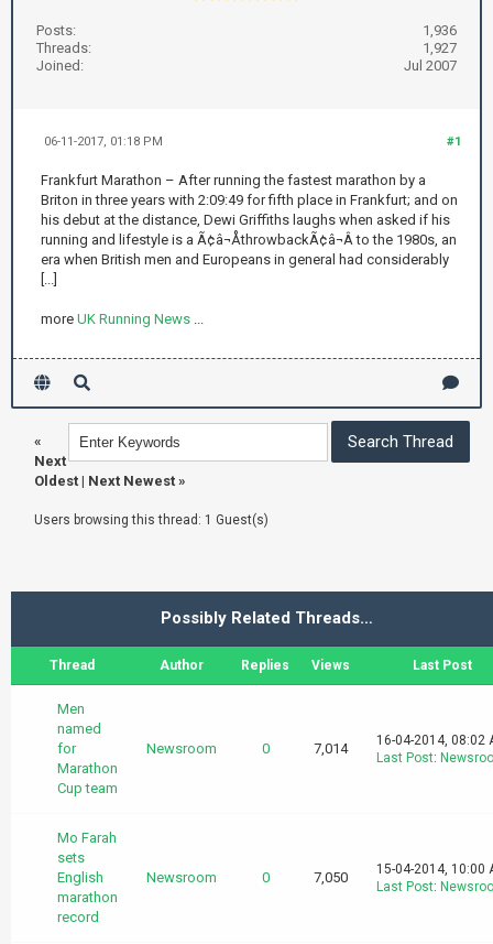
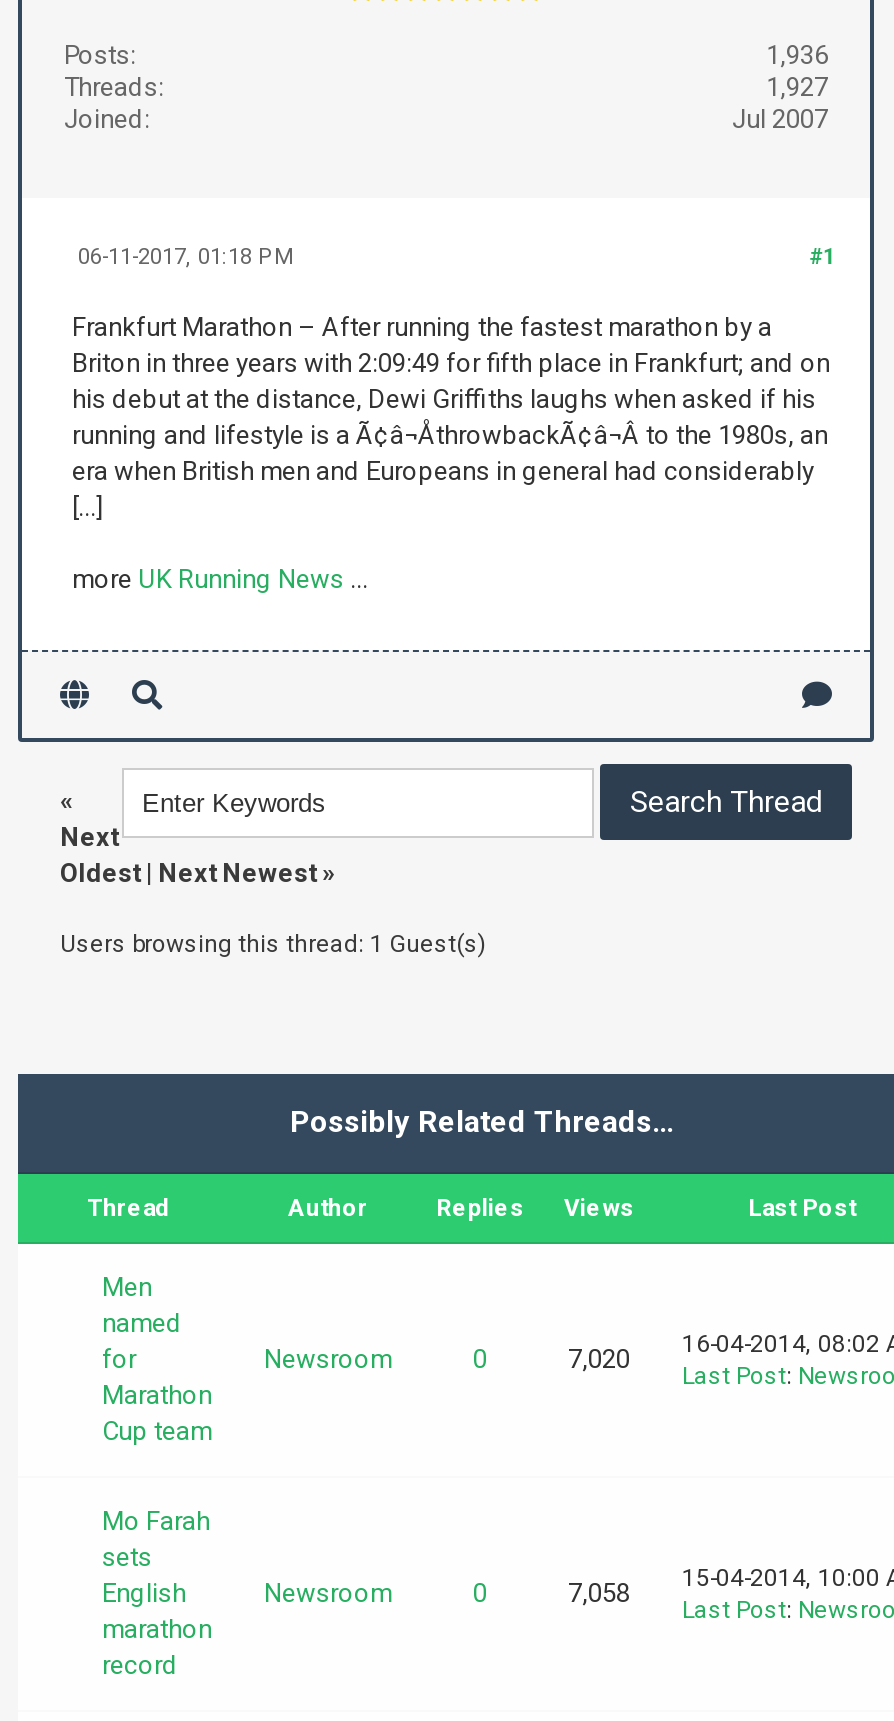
- 7,014
+ 7,020

- 7,050
+ 7,058
